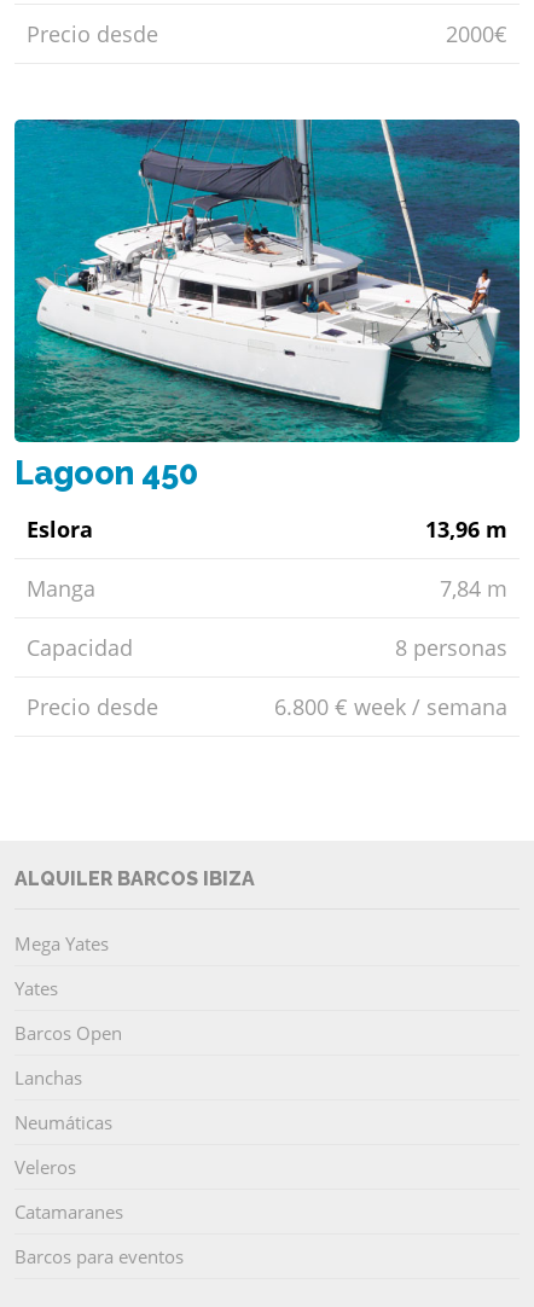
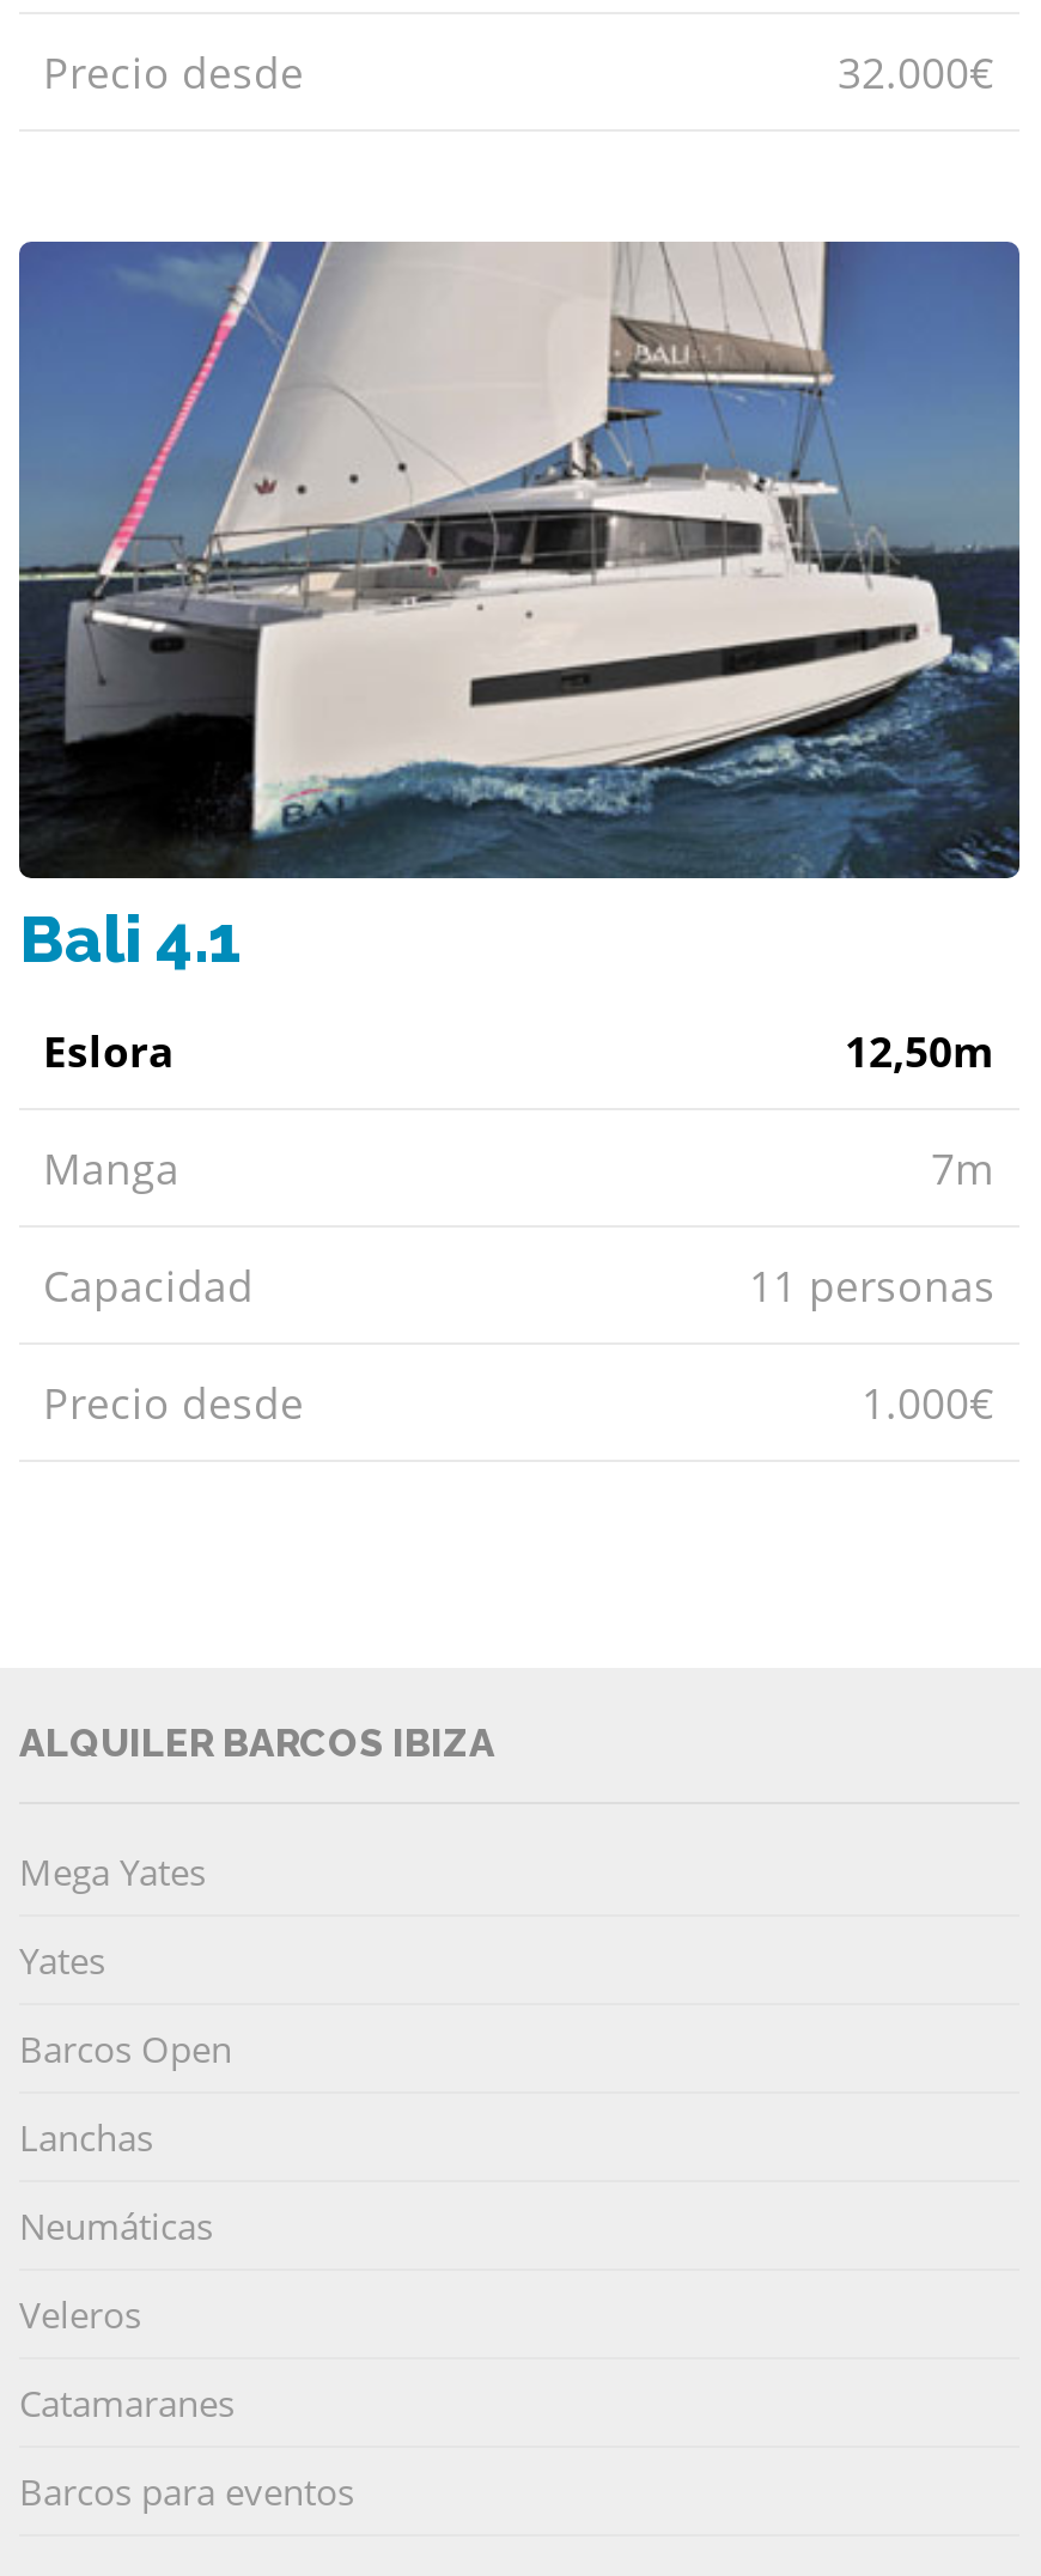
- 2000€
+ 32.000€

- [image]
- Lagoon 450
+ [image]
+ Bali 4.1

- 13,96 m
+ 12,50m

- 7,84 m
+ 7m

- 8 personas
+ 11 personas

- 6.800 € week / semana
+ 1.000€
